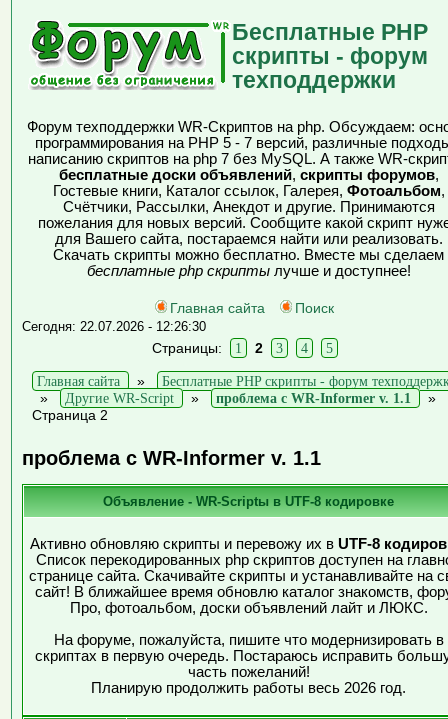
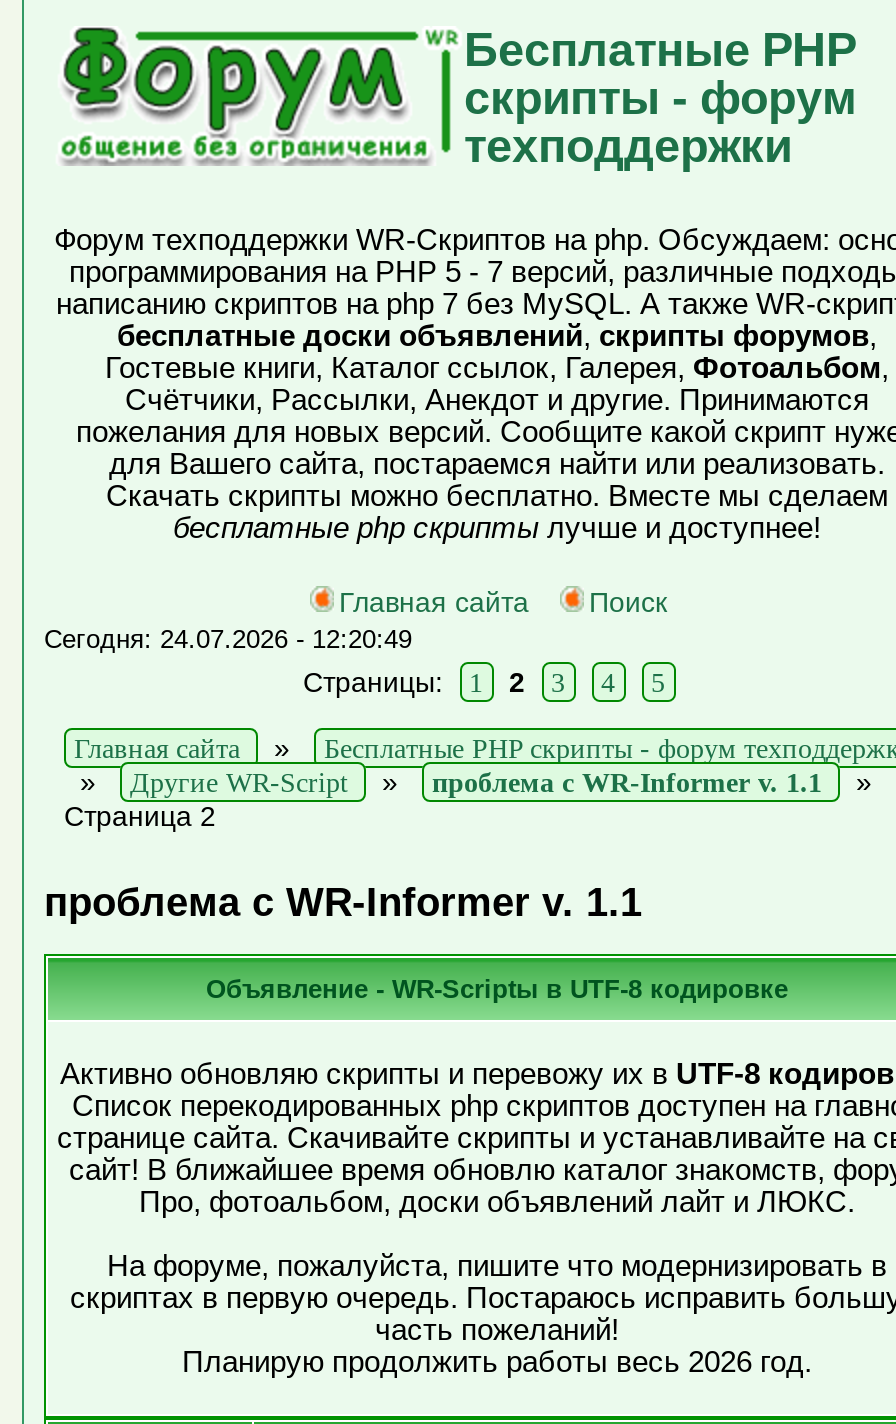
- Сегодня: 22.07.2026 - 12:26:30
+ Сегодня: 24.07.2026 - 12:20:49
